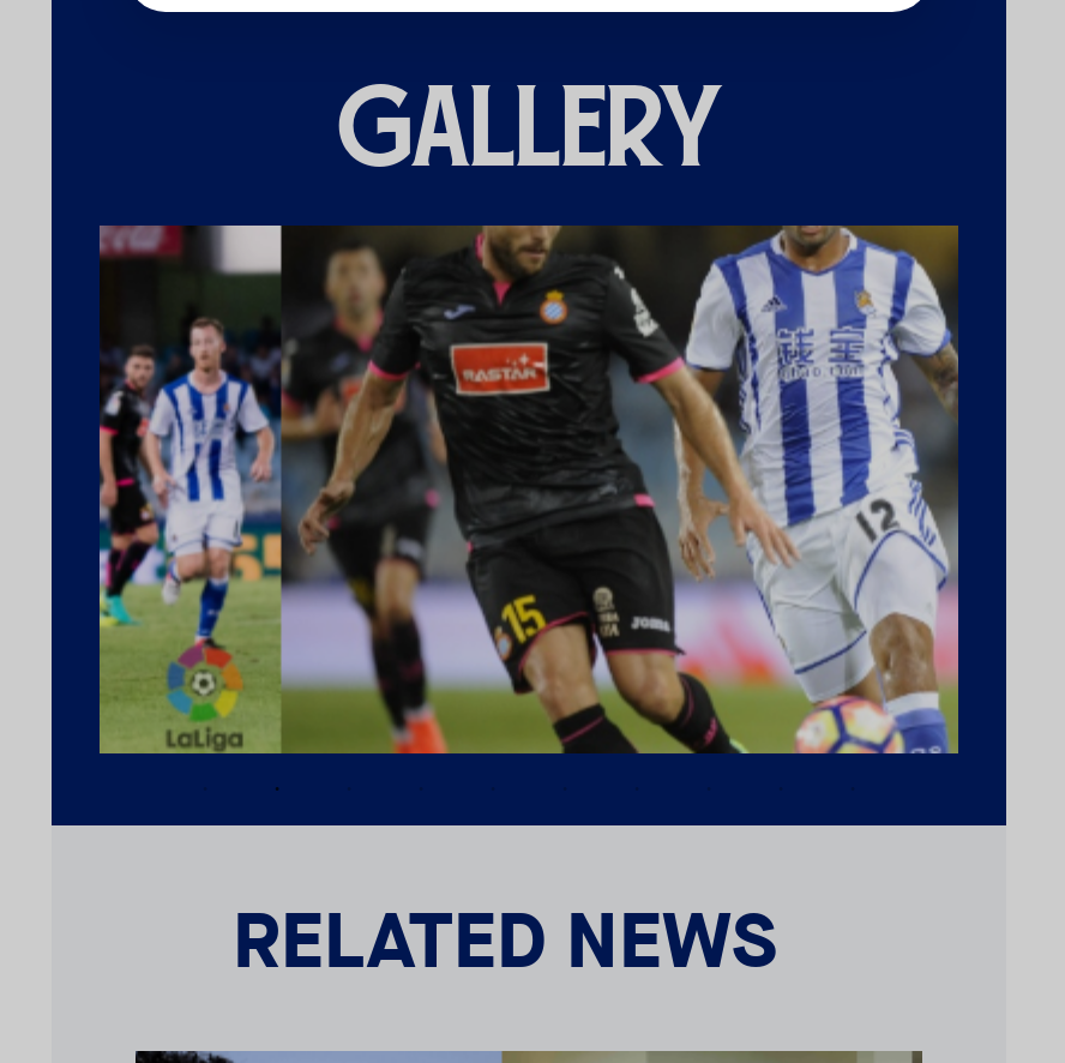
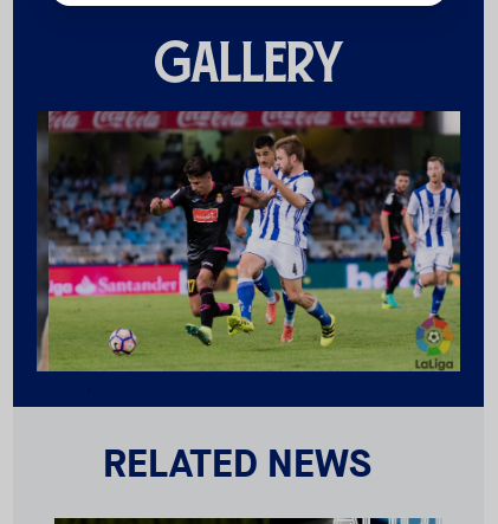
- [image]
+ [image]
